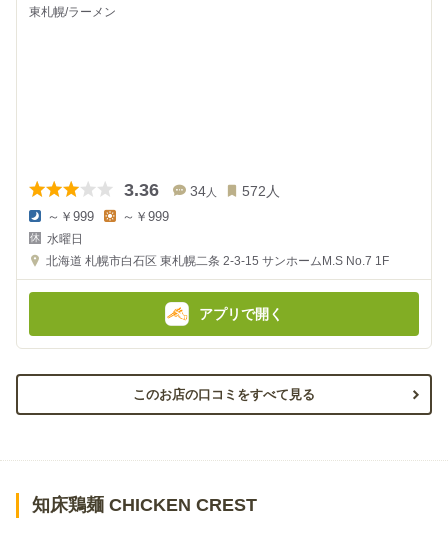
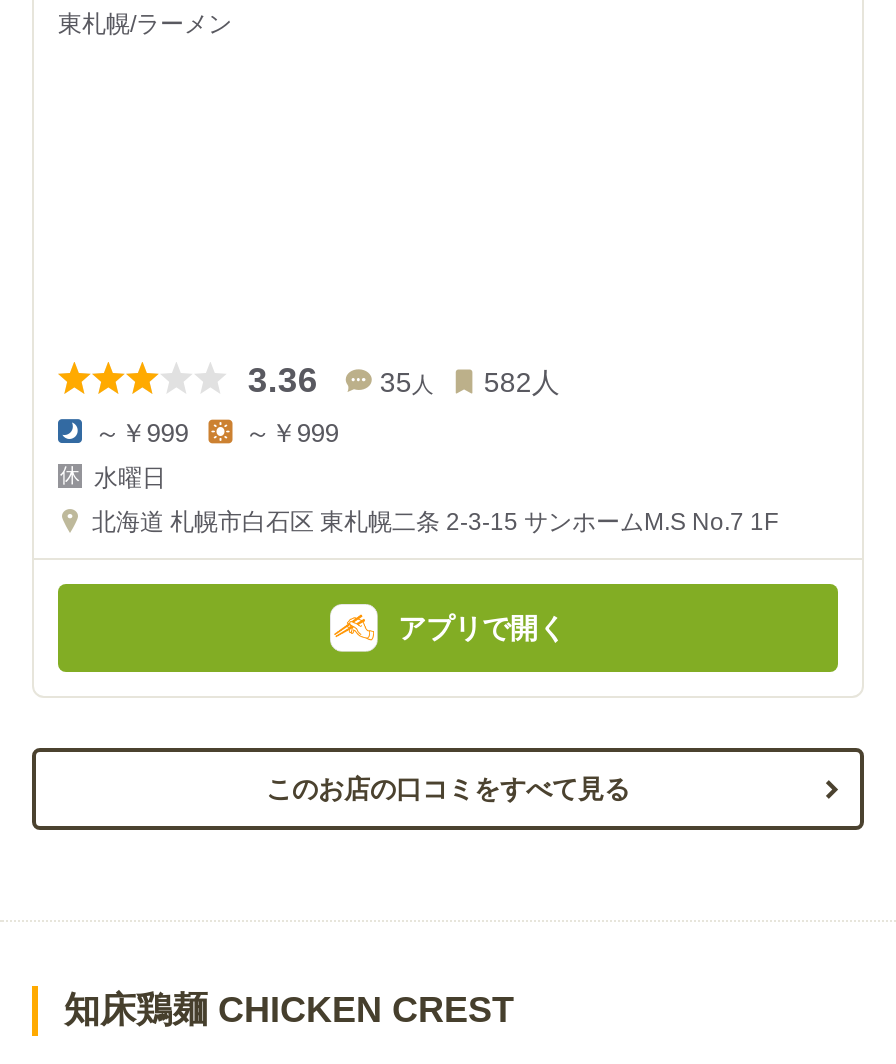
- 34人
+ 35人

- 572人
+ 582人
